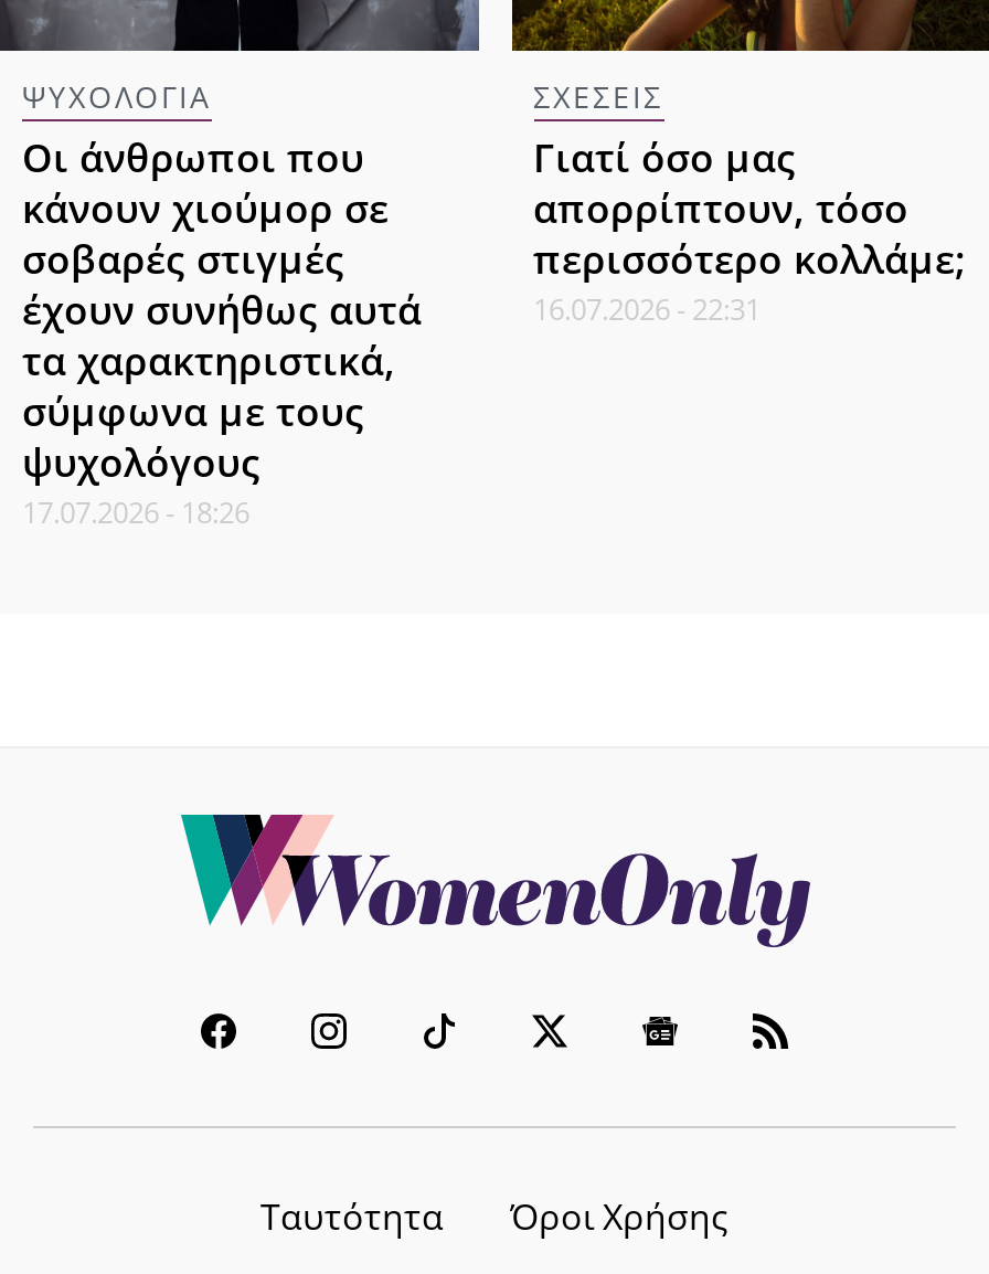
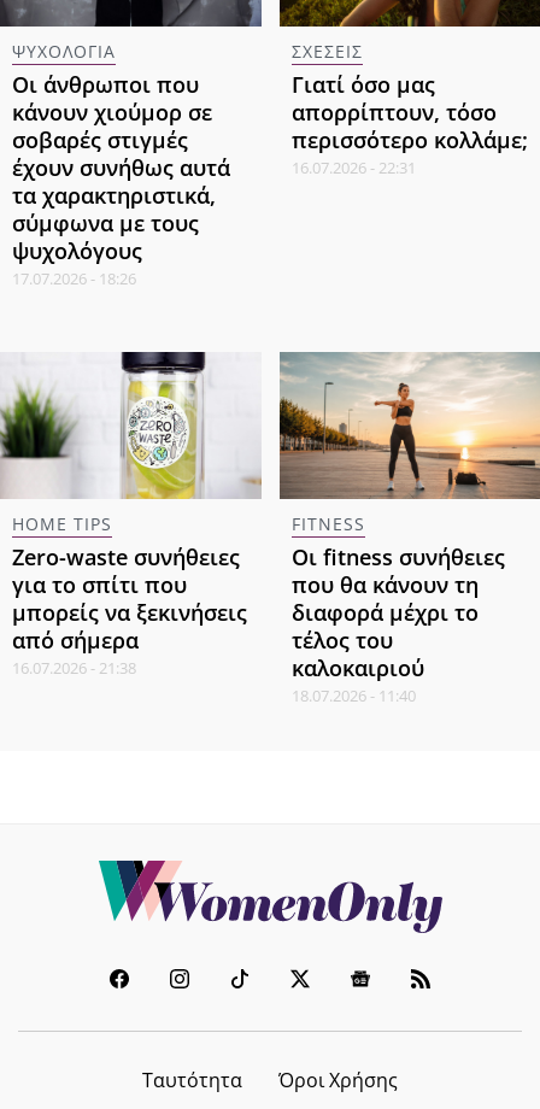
+ [image]

+ [image]
+ HOME TIPS
+ Zero-waste συνήθειες
+ για το σπίτι που
+ μπορείς να ξεκινήσεις
+ από σήμερα
+ 16.07.2026 - 21:38

+ [image]
+ FITNESS
+ Οι fitness συνήθειες
+ που θα κάνουν τη
+ διαφορά μέχρι το
+ τέλος του
+ καλοκαιριού
+ 18.07.2026 - 11:40
